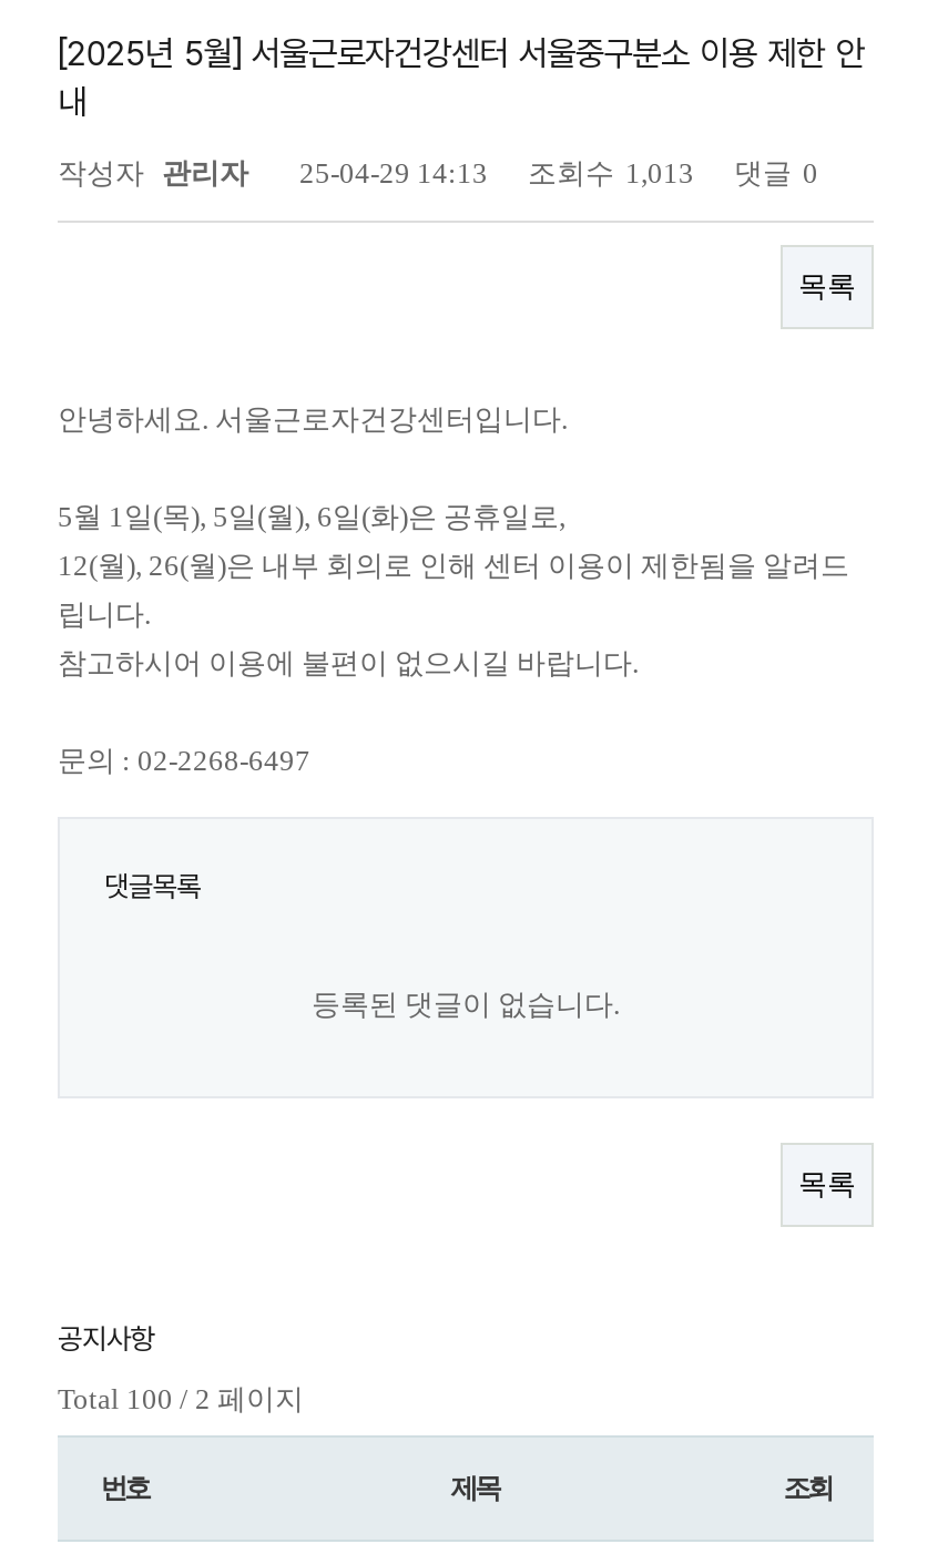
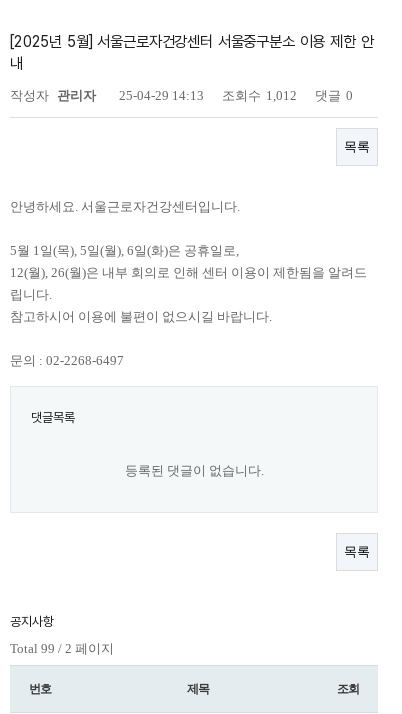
- 작성자 관리자 25-04-29 14:13 조회수 1,013 댓글 0
+ 작성자 관리자 25-04-29 14:13 조회수 1,012 댓글 0

- Total 100 / 2 페이지
+ Total 99 / 2 페이지
